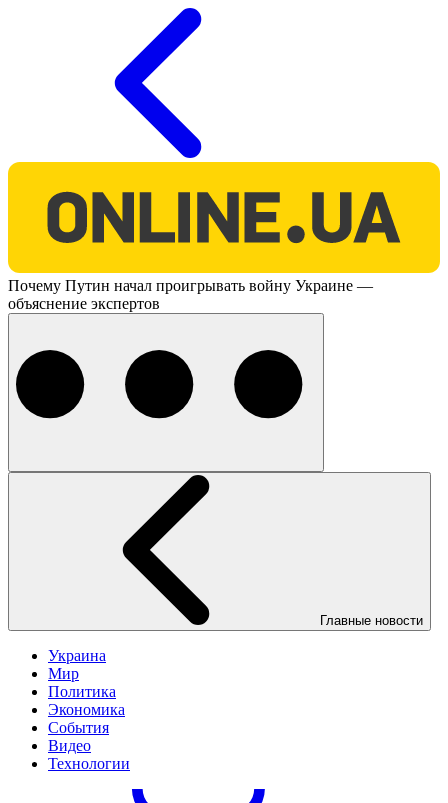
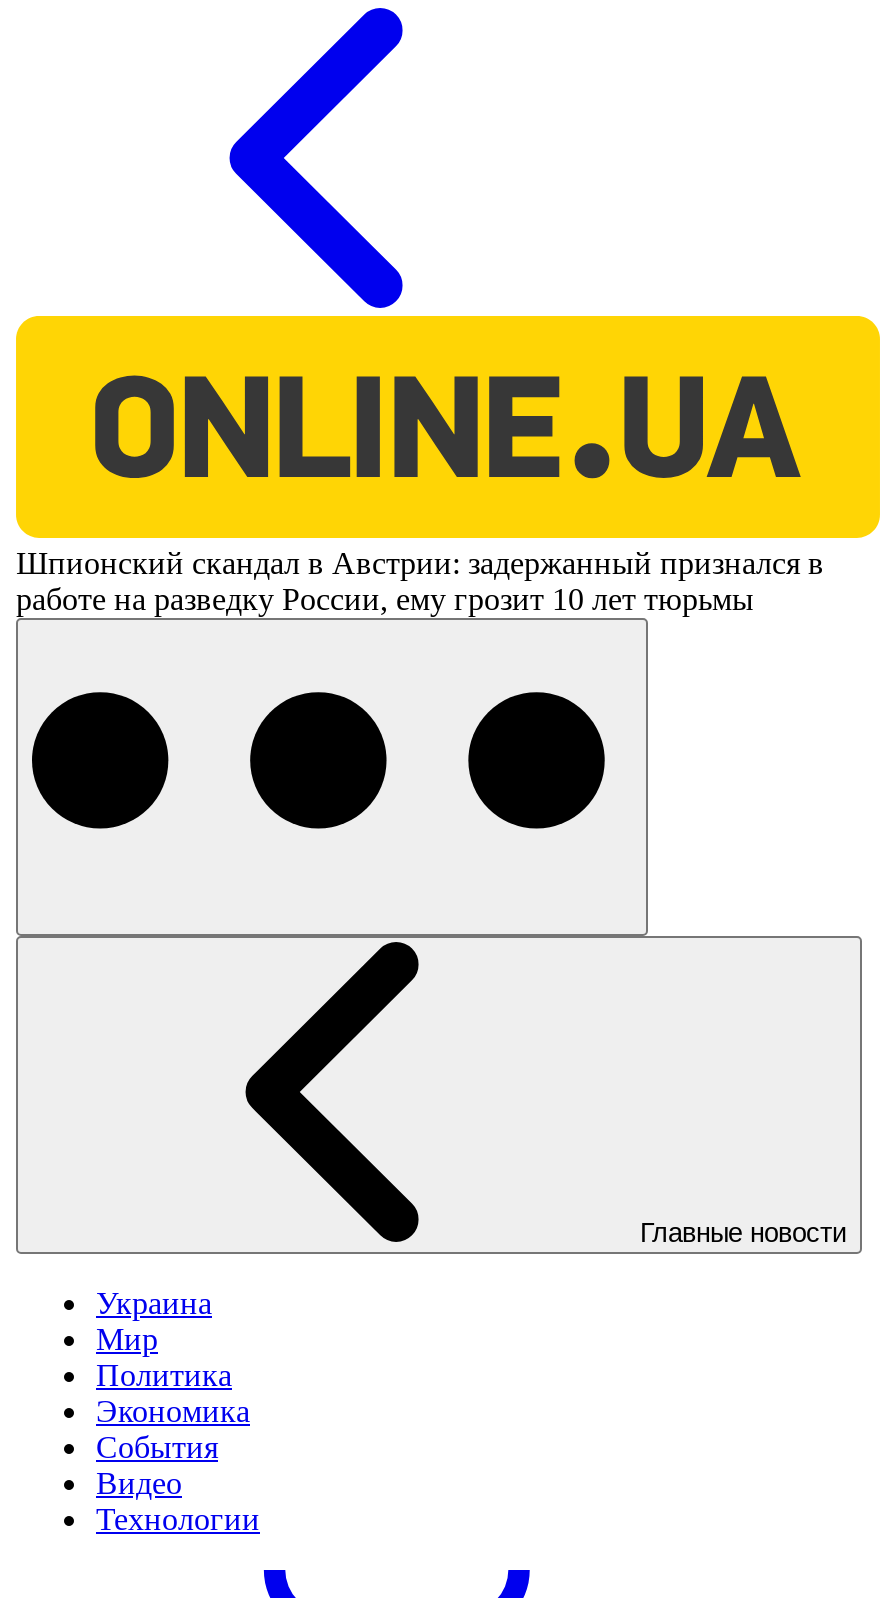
- Почему Путин начал проигрывать войну Украине —
- объяснение экспертов
+ Шпионский скандал в Австрии: задержанный признался в
+ работе на разведку России, ему грозит 10 лет тюрьмы
